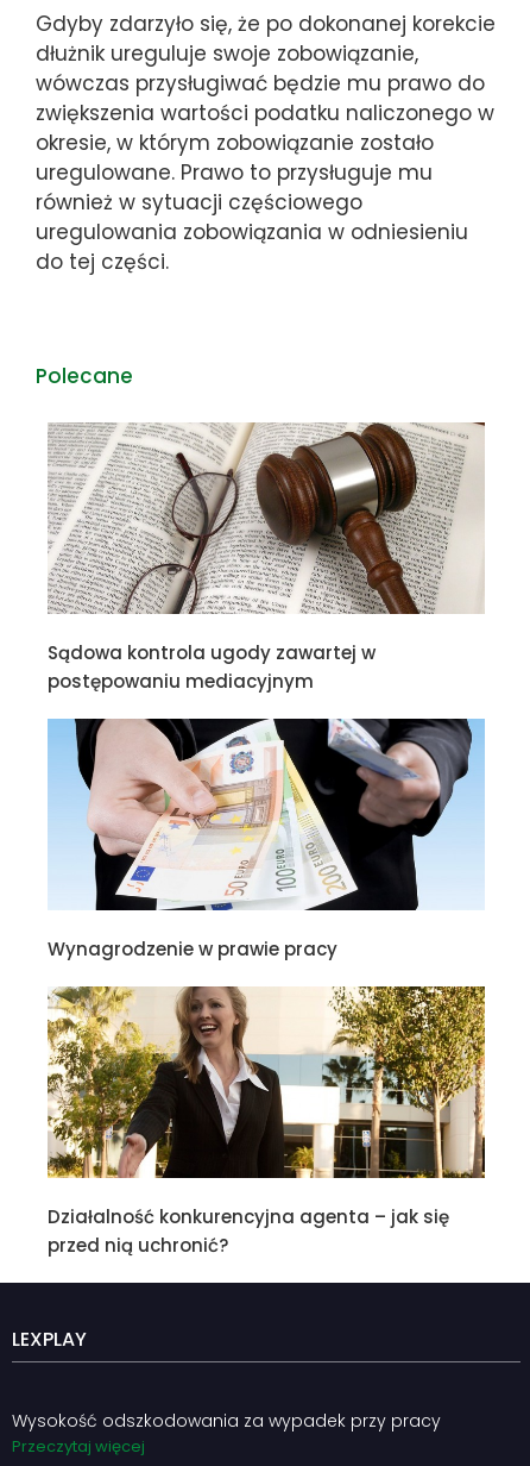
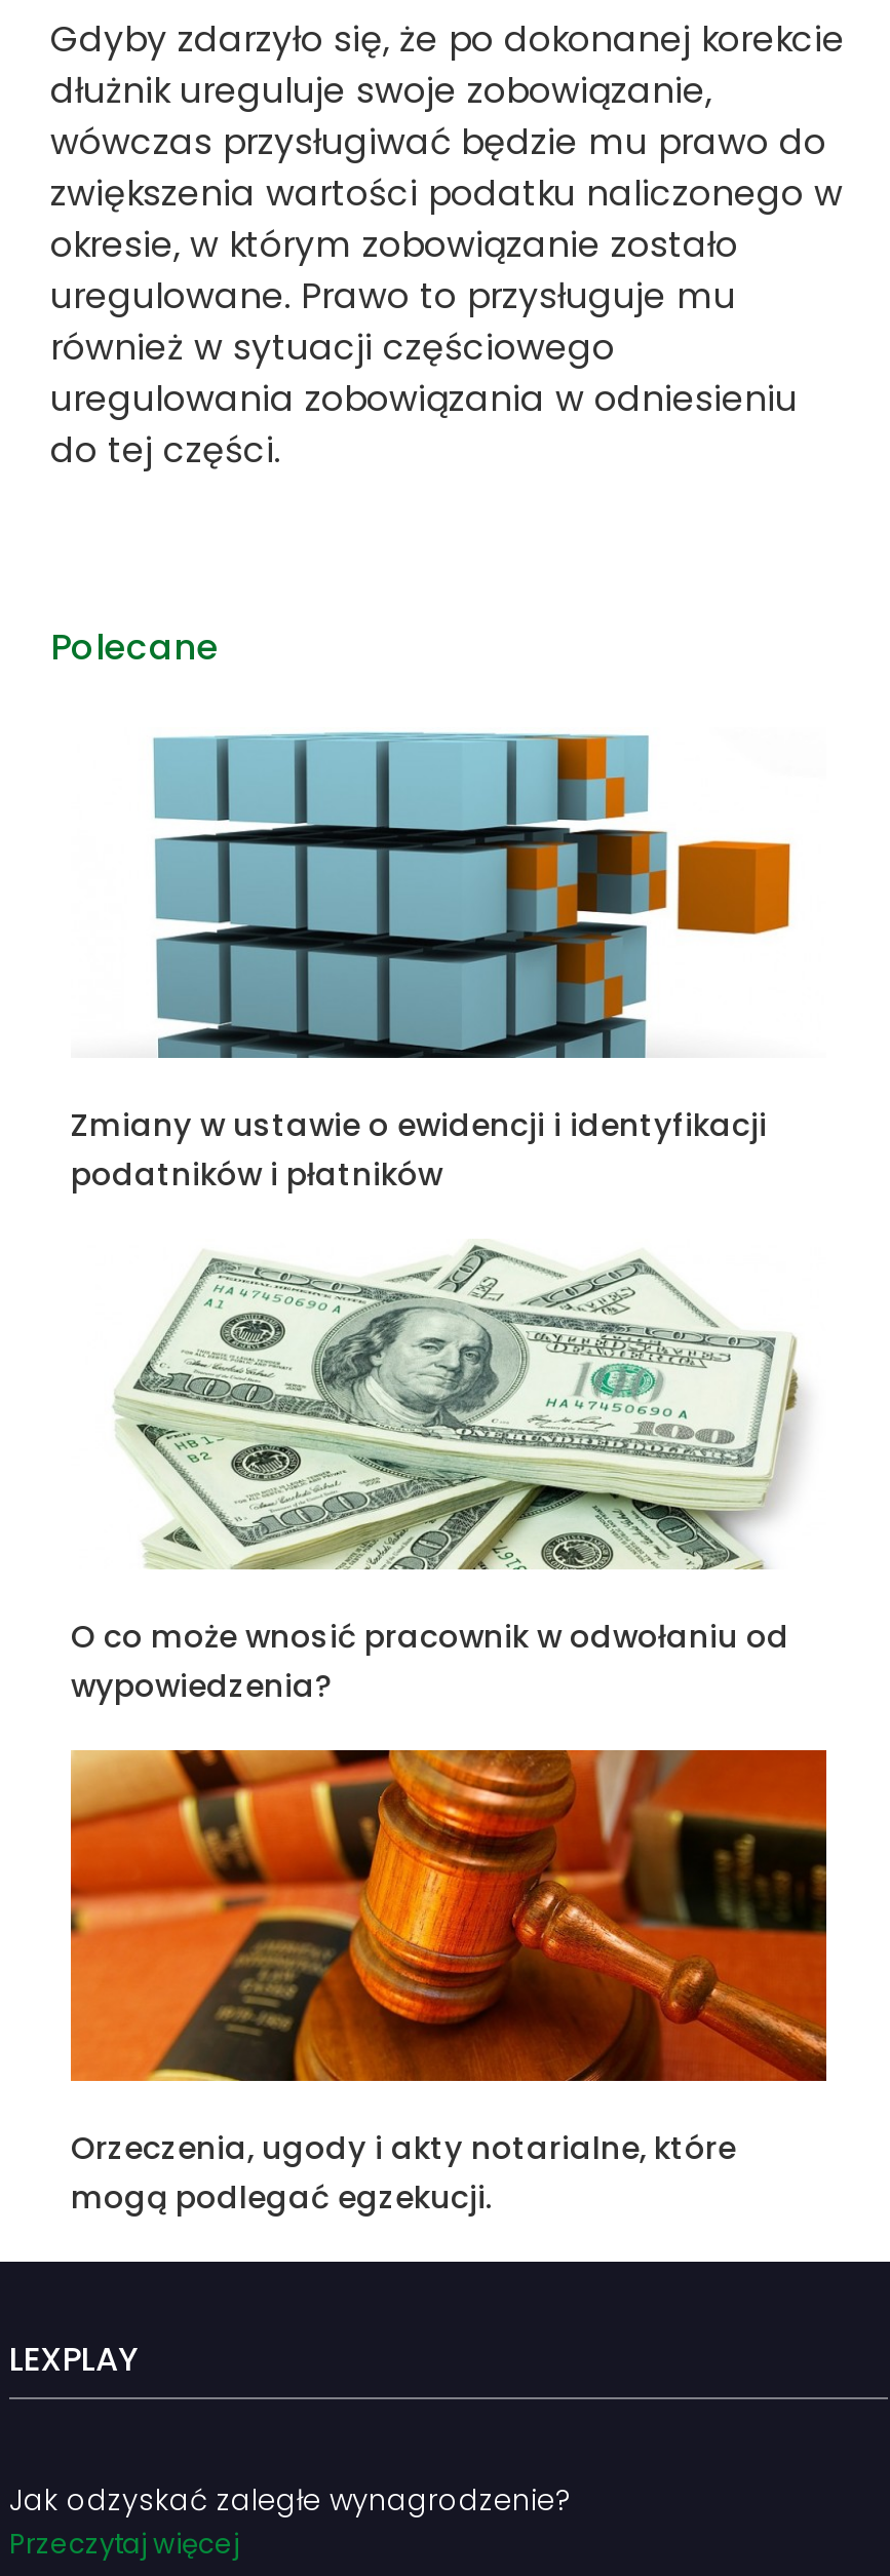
- [image]
- Sądowa kontrola ugody zawartej w
- postępowaniu mediacyjnym
+ [image]
+ Zmiany w ustawie o ewidencji i identyfikacji
+ podatników i płatników

- [image]
- Wynagrodzenie w prawie pracy
+ [image]
+ O co może wnosić pracownik w odwołaniu od
+ wypowiedzenia?

- [image]
- Działalność konkurencyjna agenta – jak się
- przed nią uchronić?
+ [image]
+ Orzeczenia, ugody i akty notarialne, które
+ mogą podlegać egzekucji.

- Wysokość odszkodowania za wypadek przy pracy
+ Jak odzyskać zaległe wynagrodzenie?
